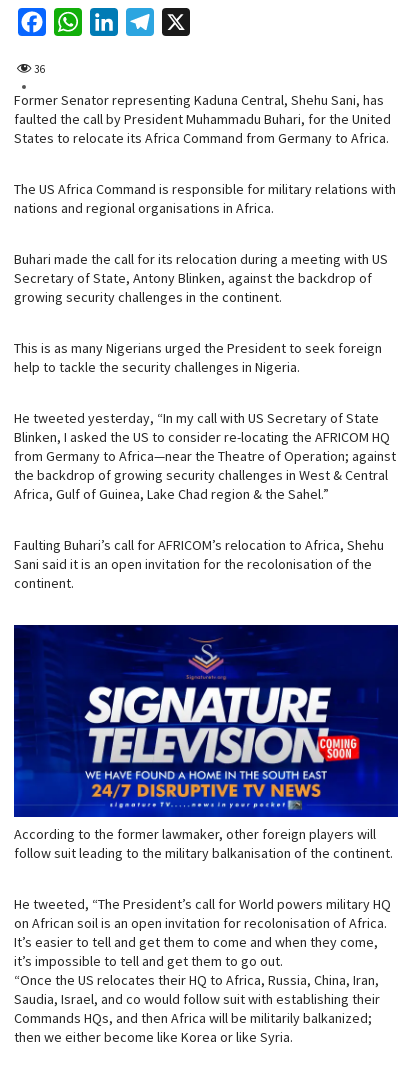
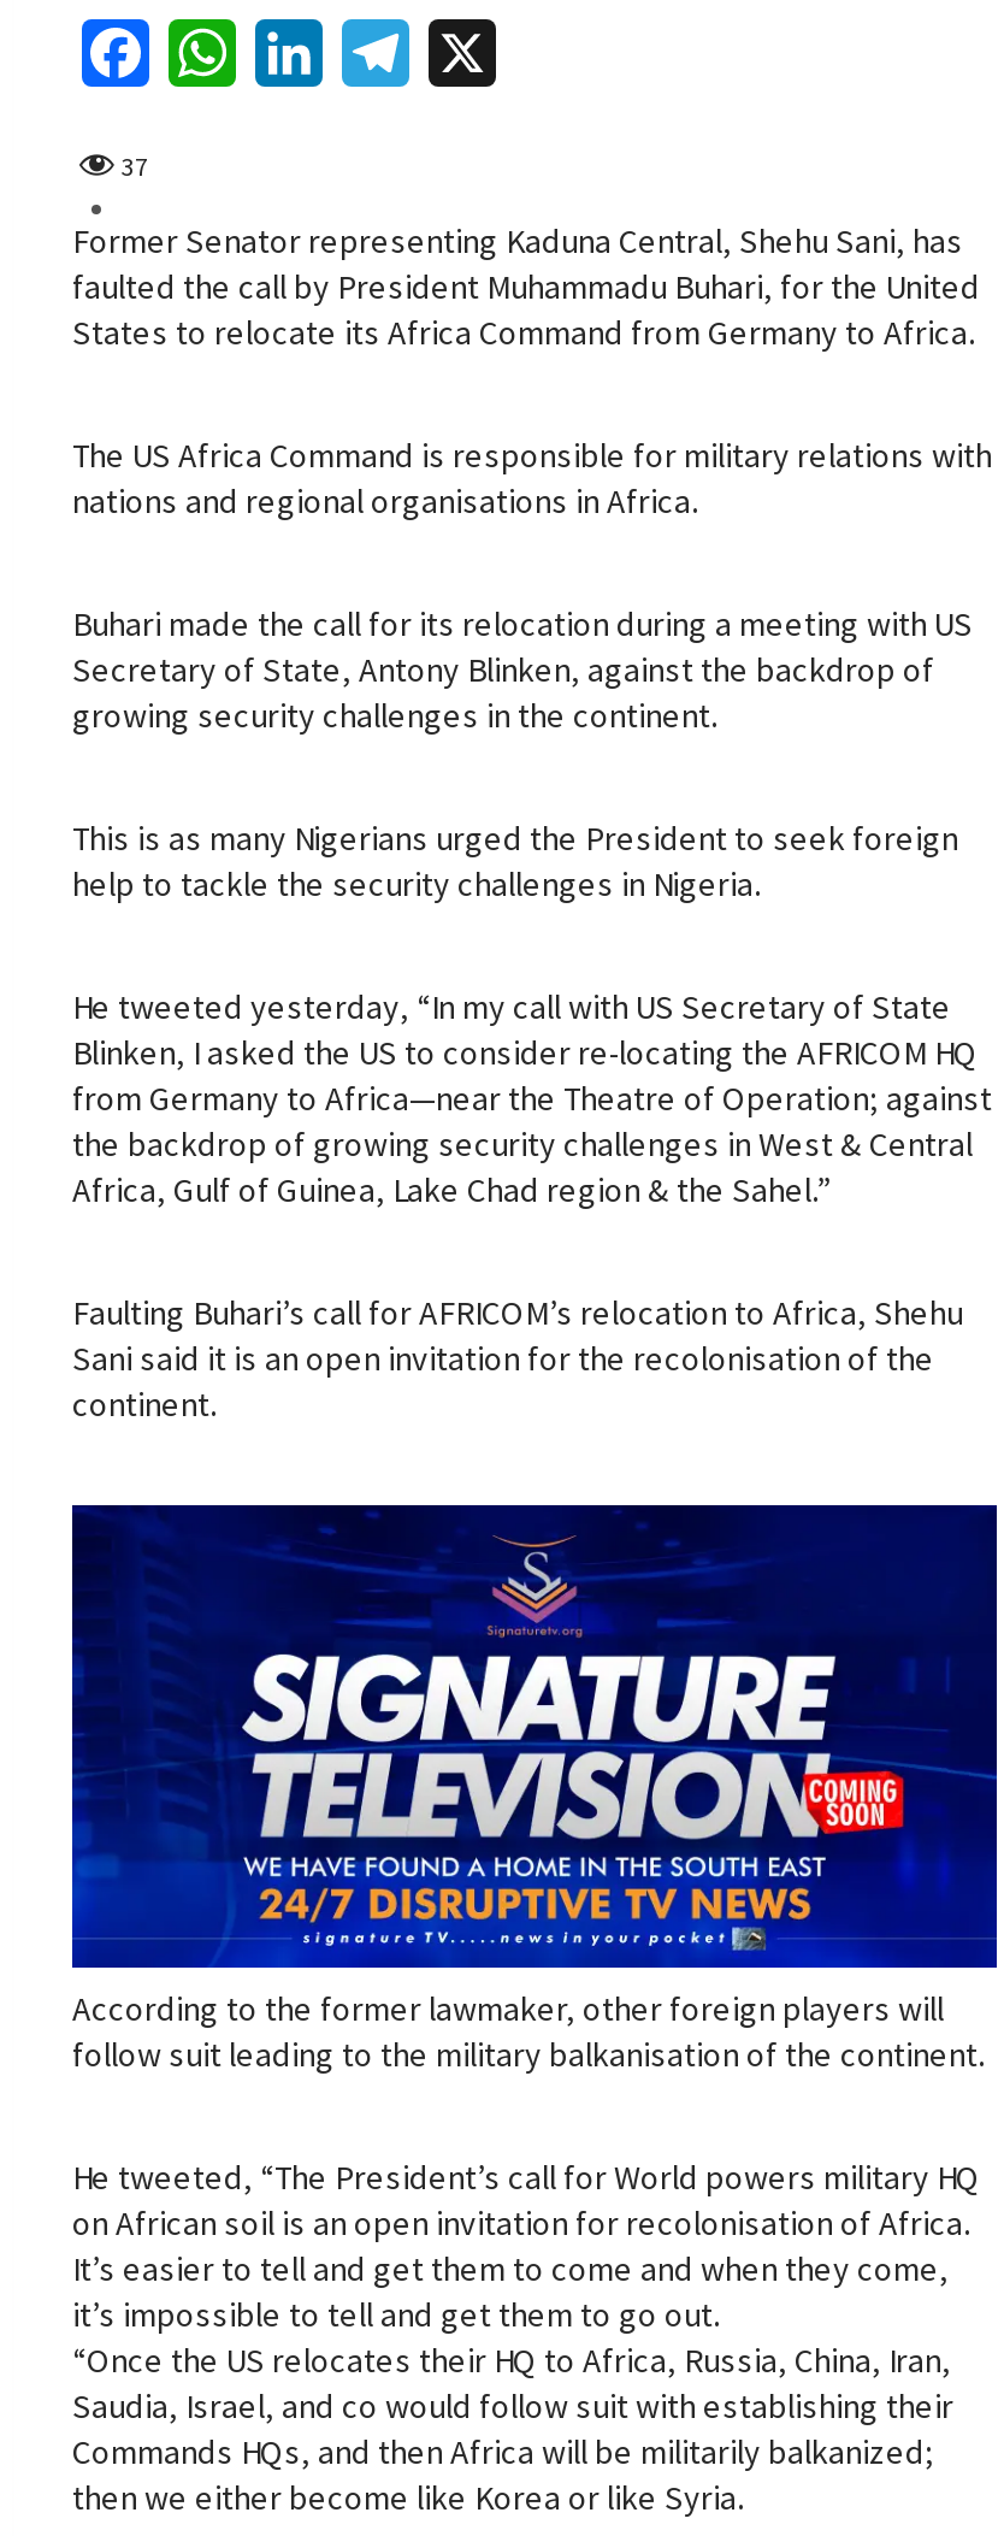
- 36
+ 37
